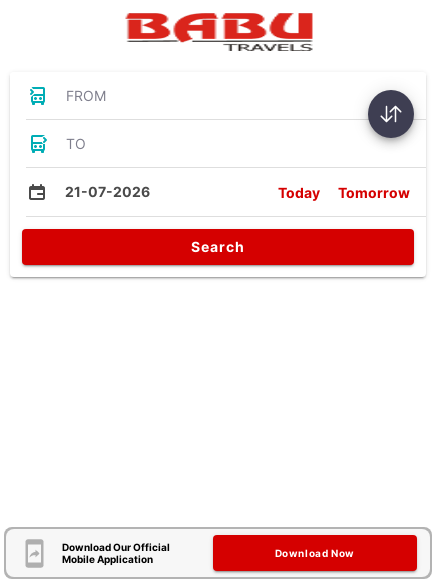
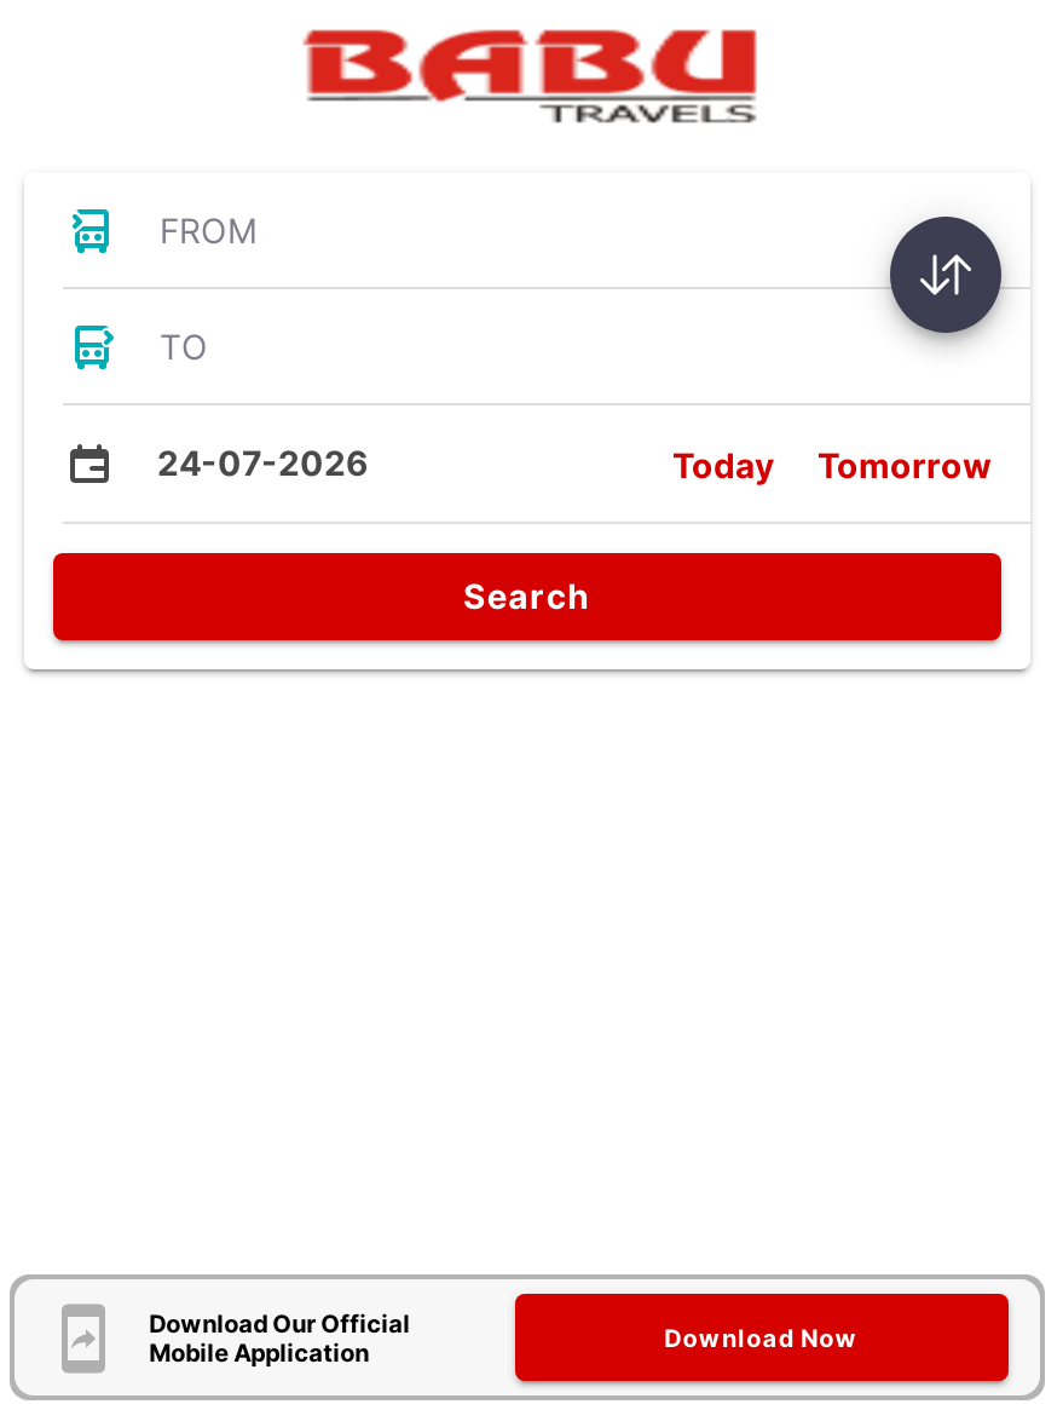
- 21-07-2026
+ 24-07-2026
